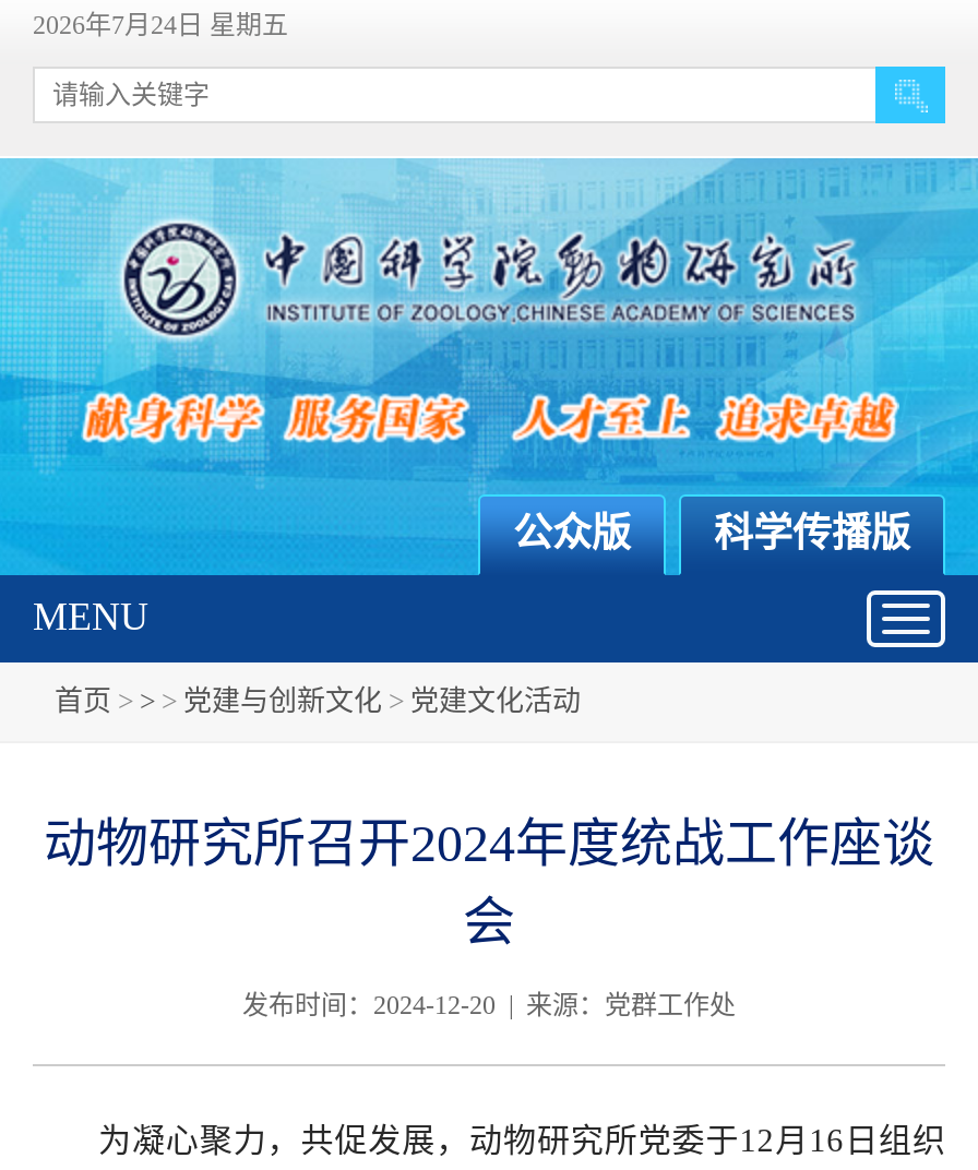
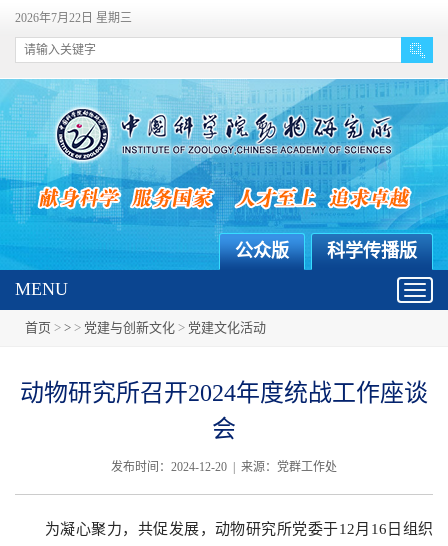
- 2026年7月24日 星期五
+ 2026年7月22日 星期三
